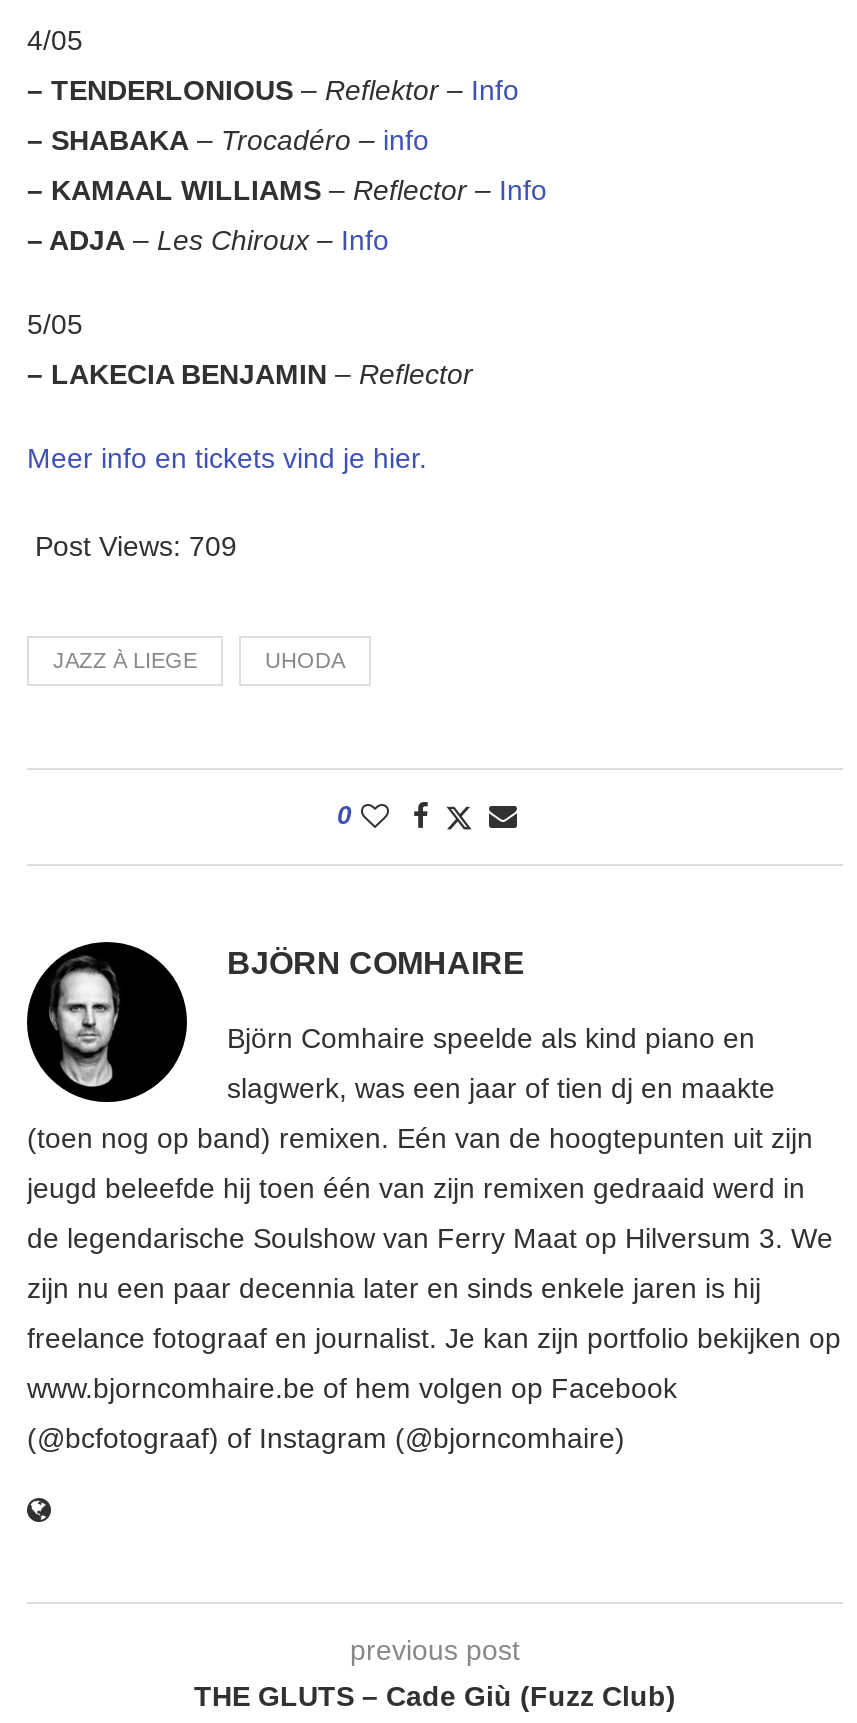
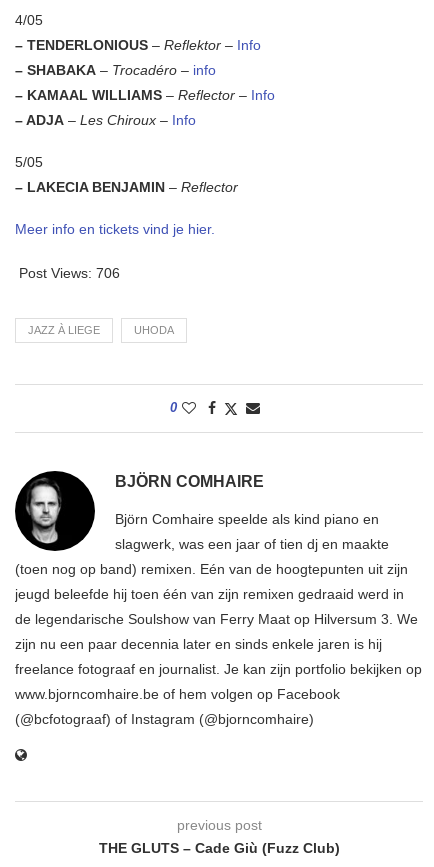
- Post Views: 709
+ Post Views: 706
